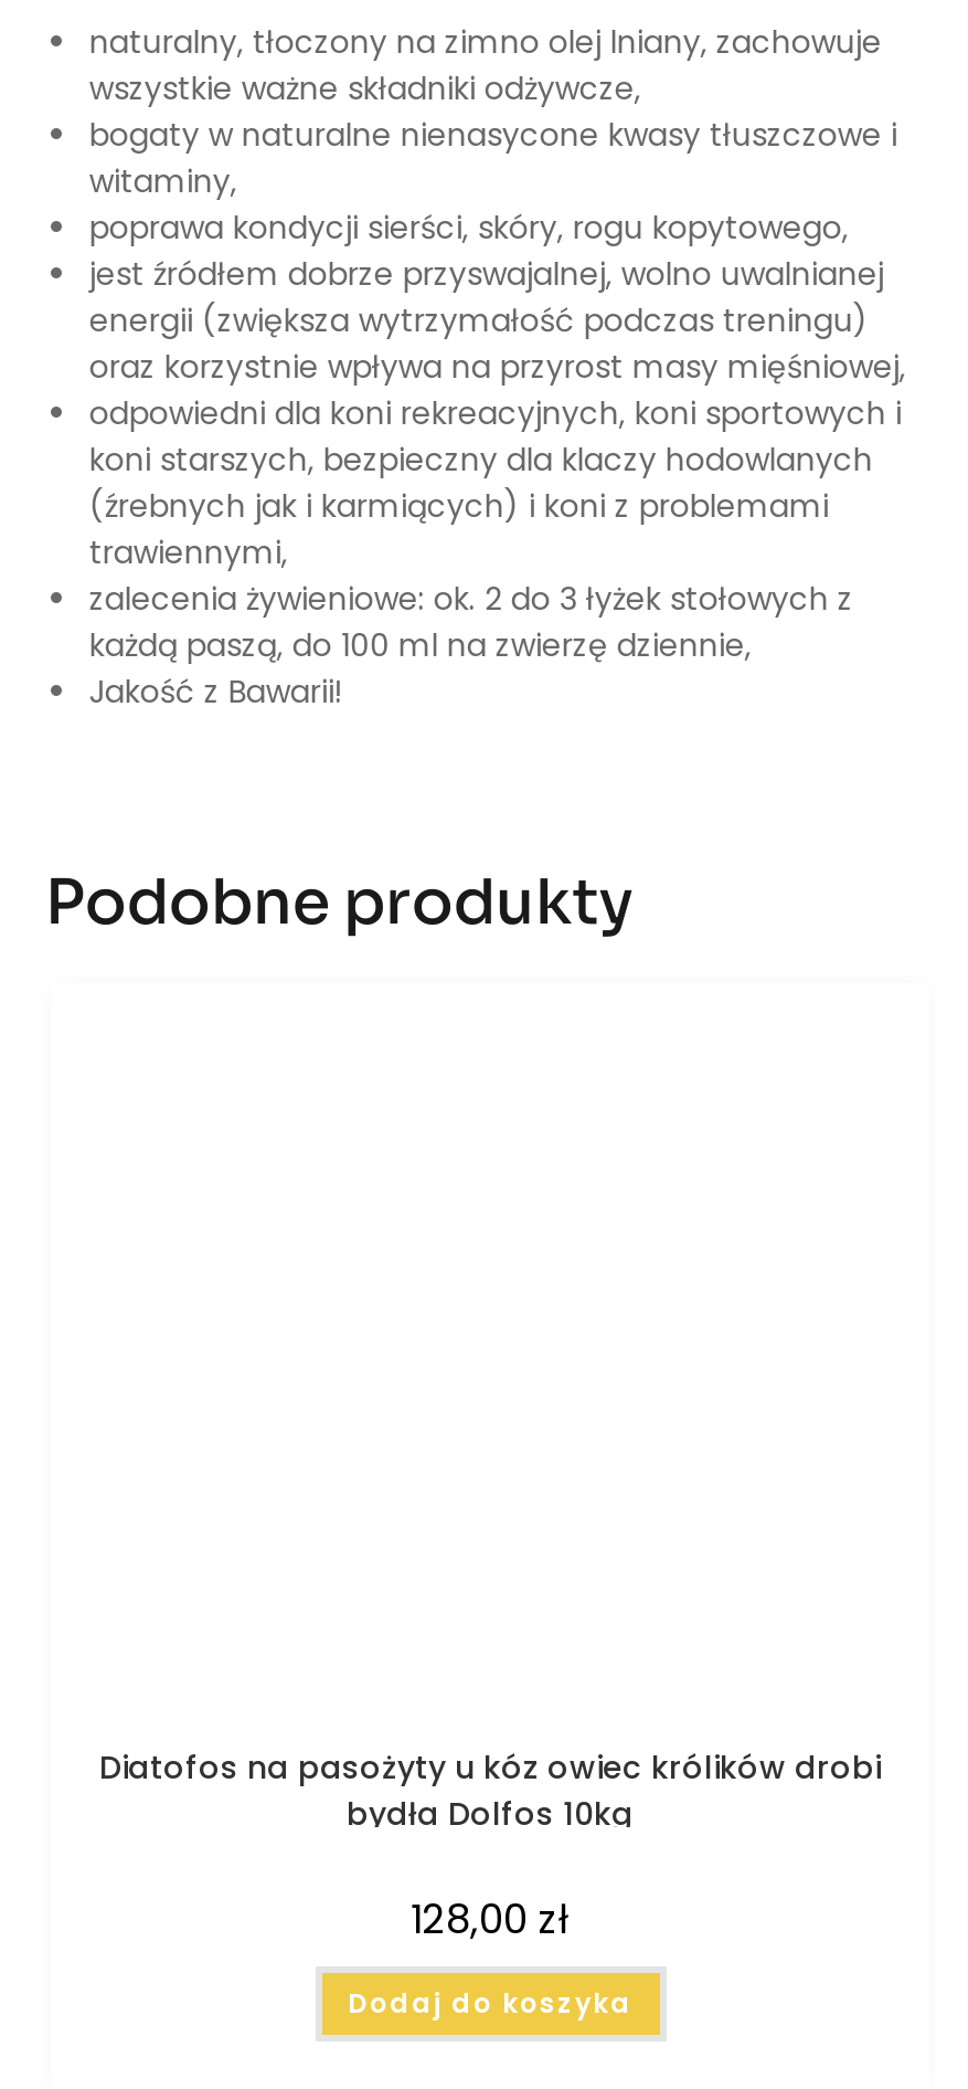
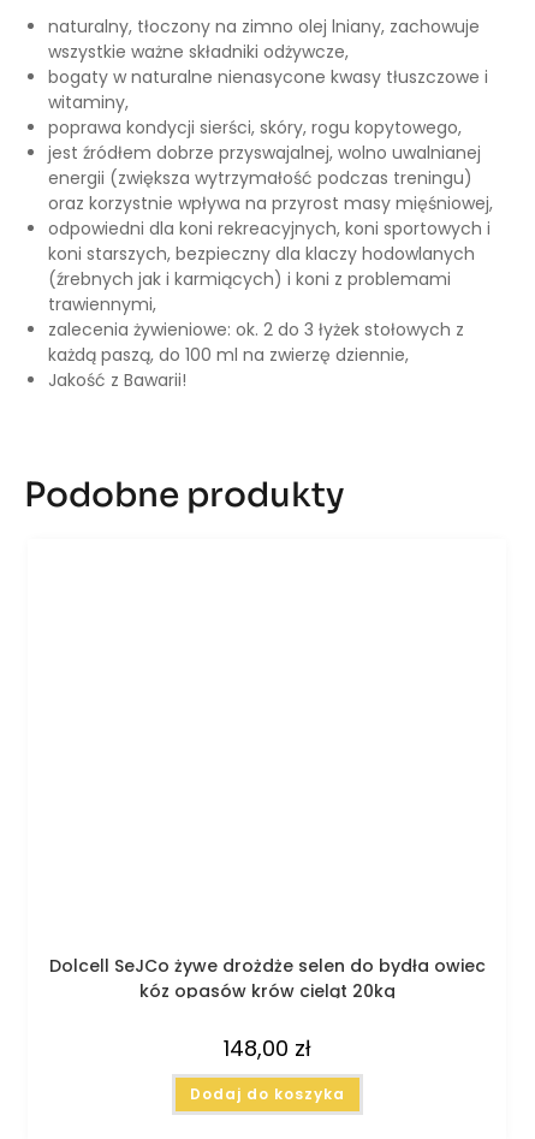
- Diatofos na pasożyty u kóz owiec królików drobi
- bydła Dolfos 10kg
+ Dolcell SeJCo żywe drożdże selen do bydła owiec
+ kóz opasów krów cieląt 20kg

- 128,00 zł
+ 148,00 zł
